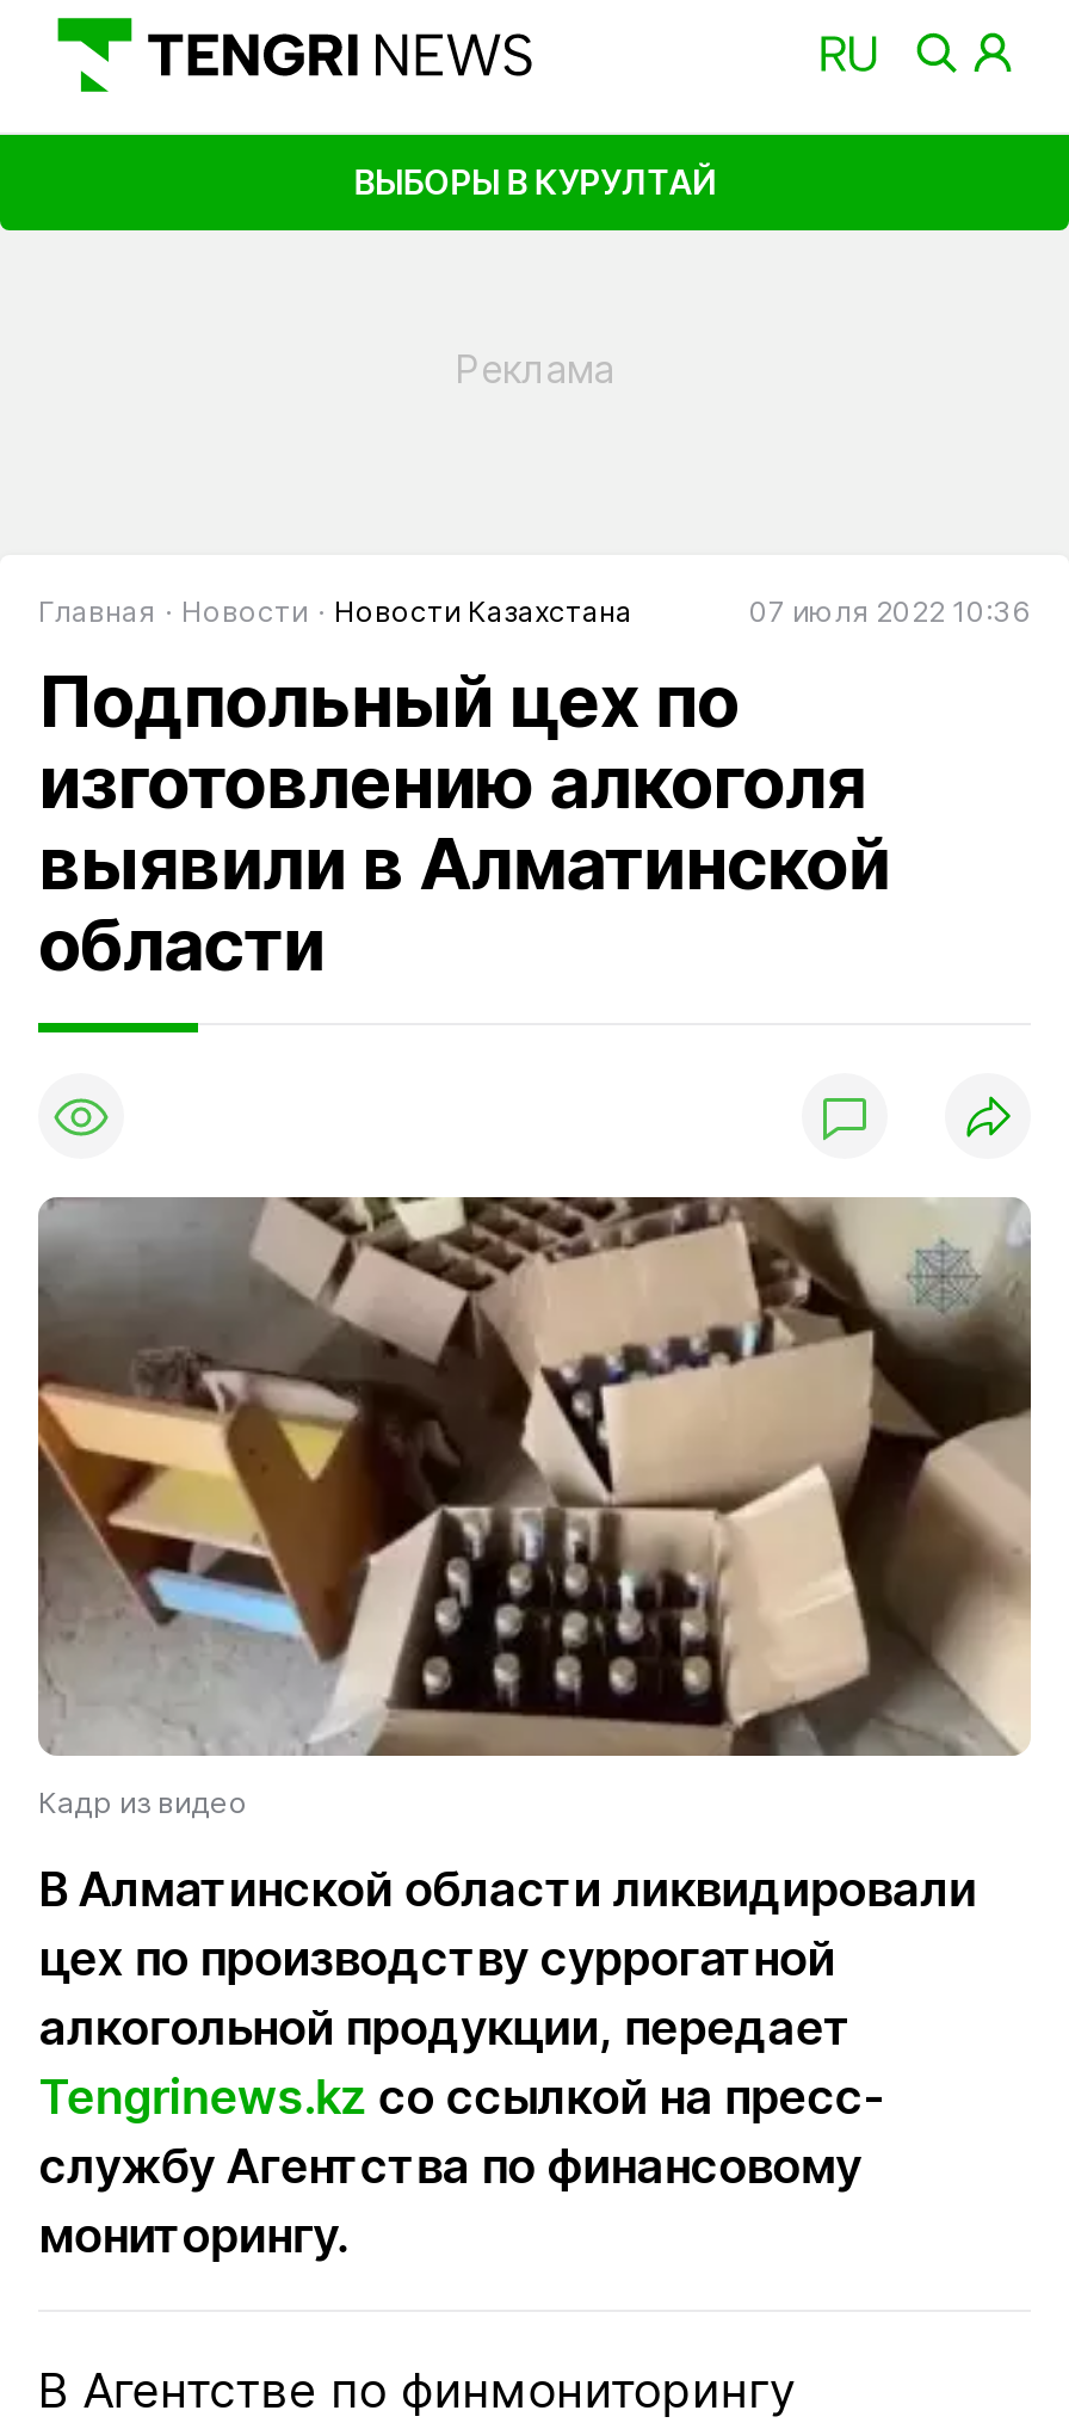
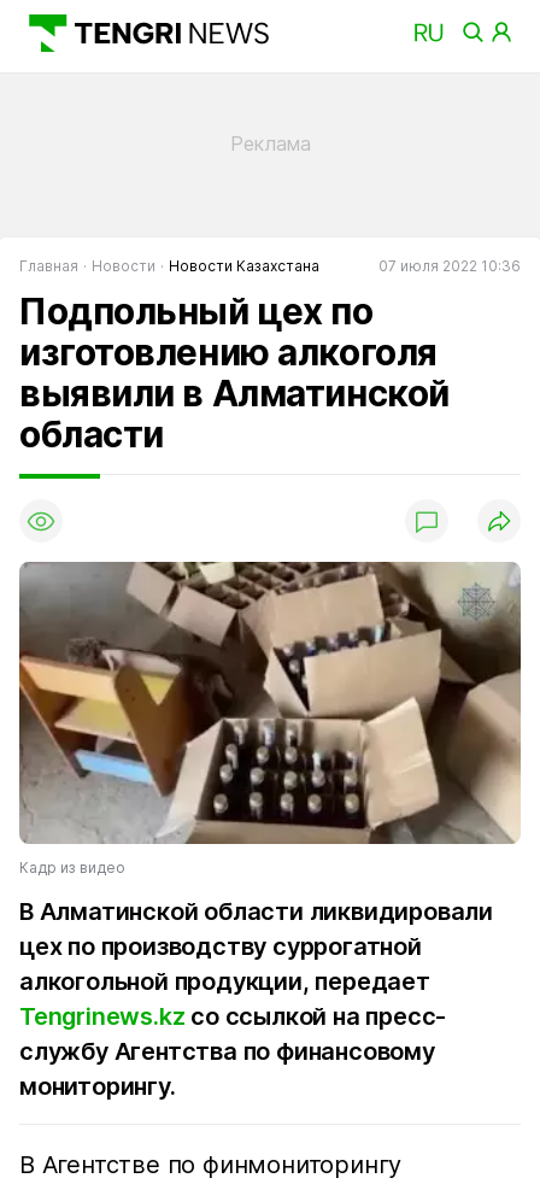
- ВЫБОРЫ В КУРУЛТАЙ
